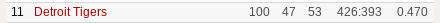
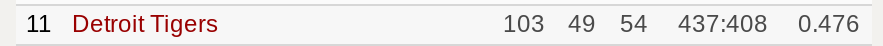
- 100
+ 103

- 47
+ 49

- 53
+ 54

- 426:393
+ 437:408

- 0.470
+ 0.476
